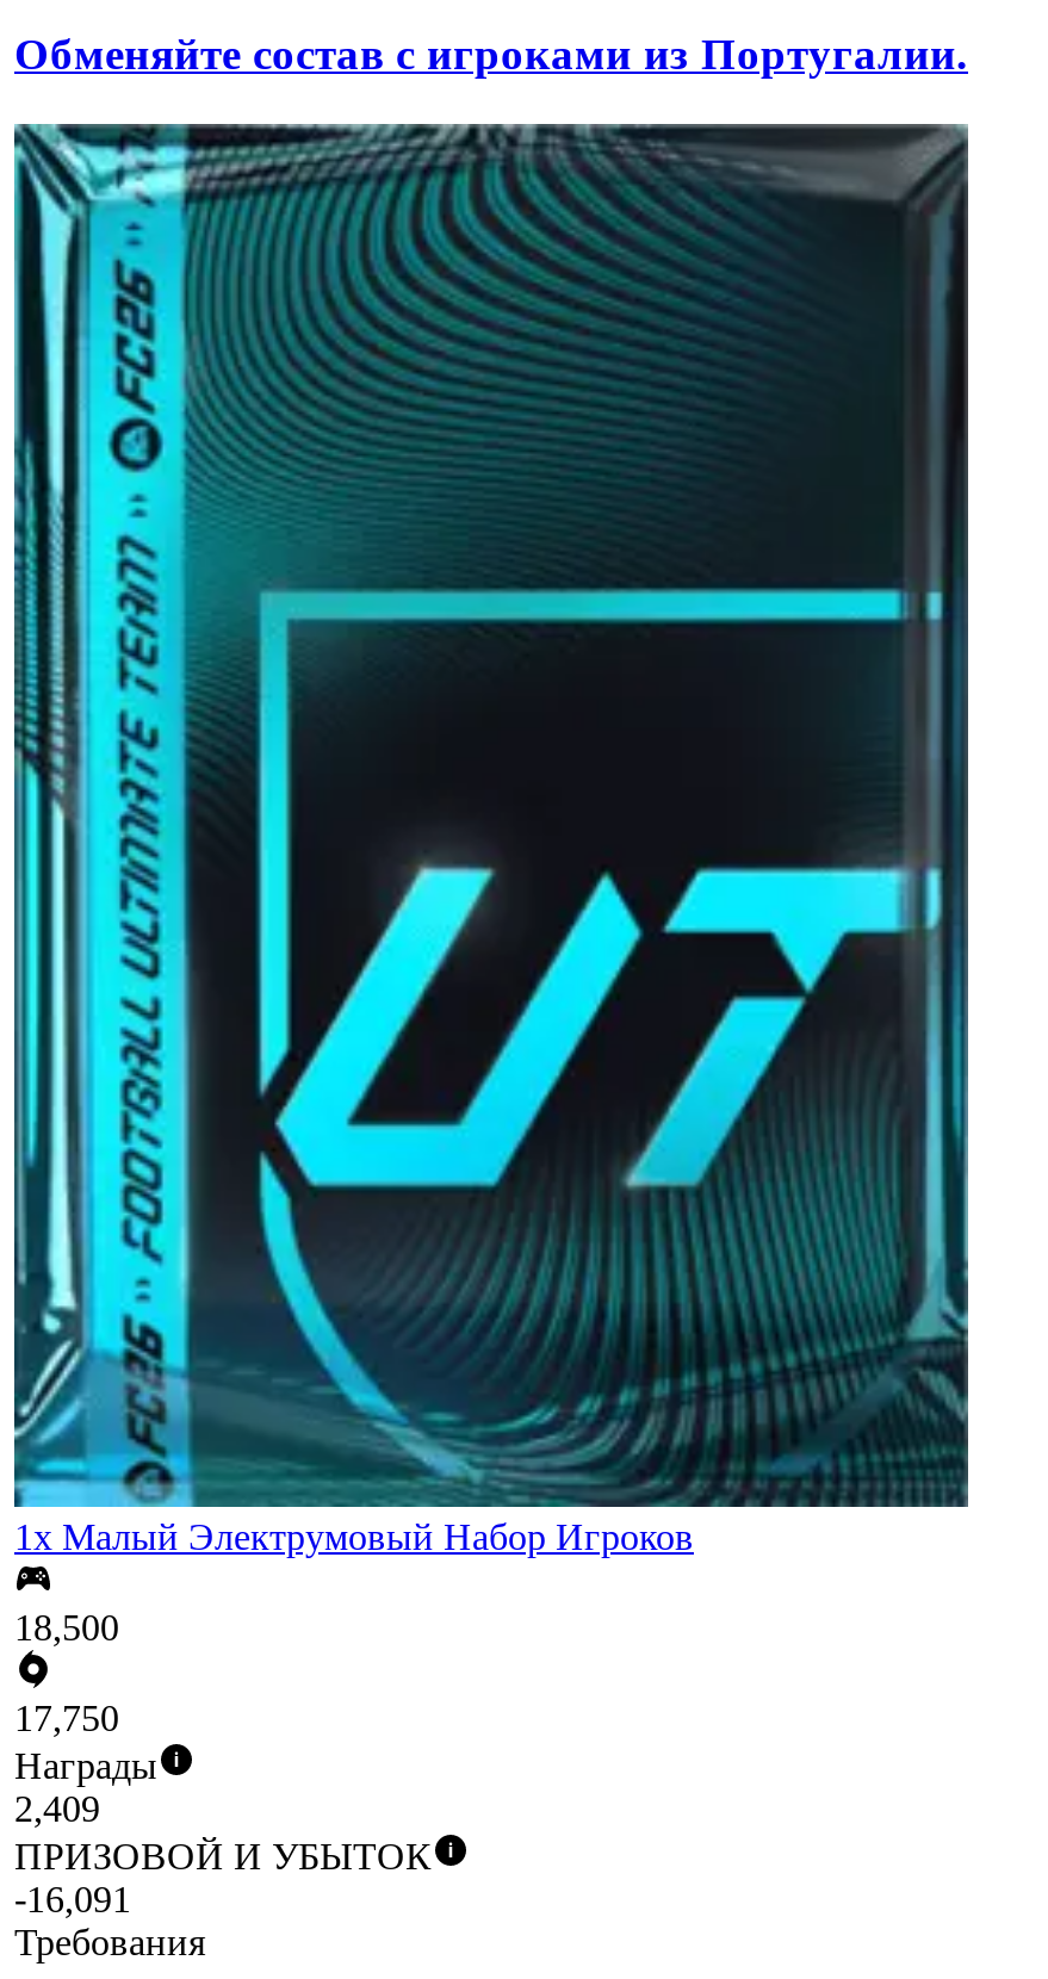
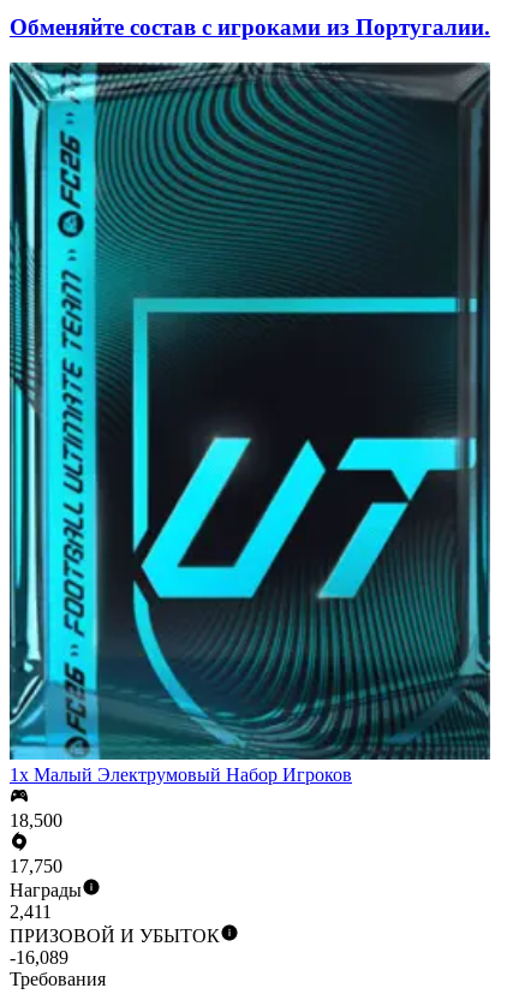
- 2,409
+ 2,411

- -16,091
+ -16,089
